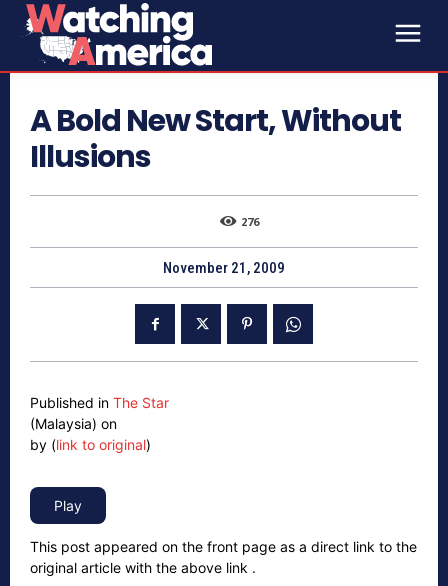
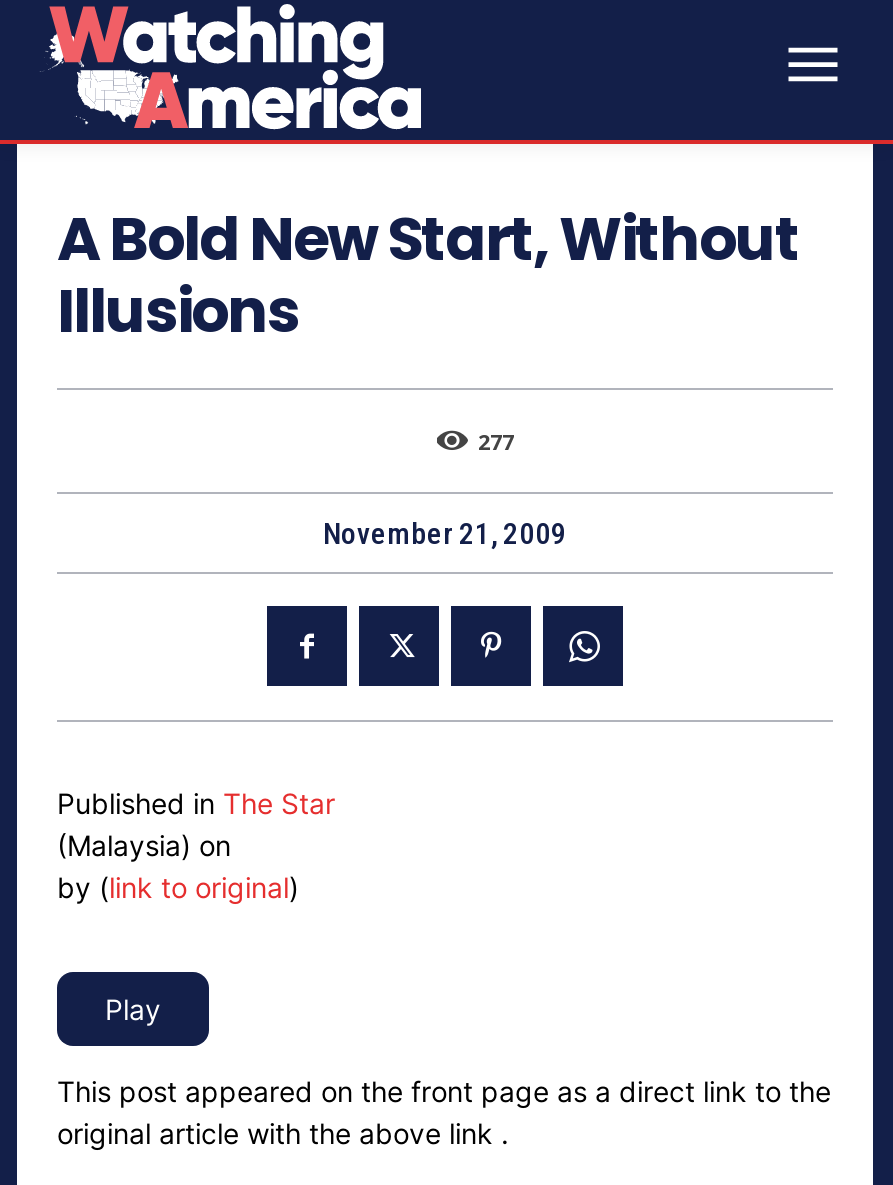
- 276
+ 277
